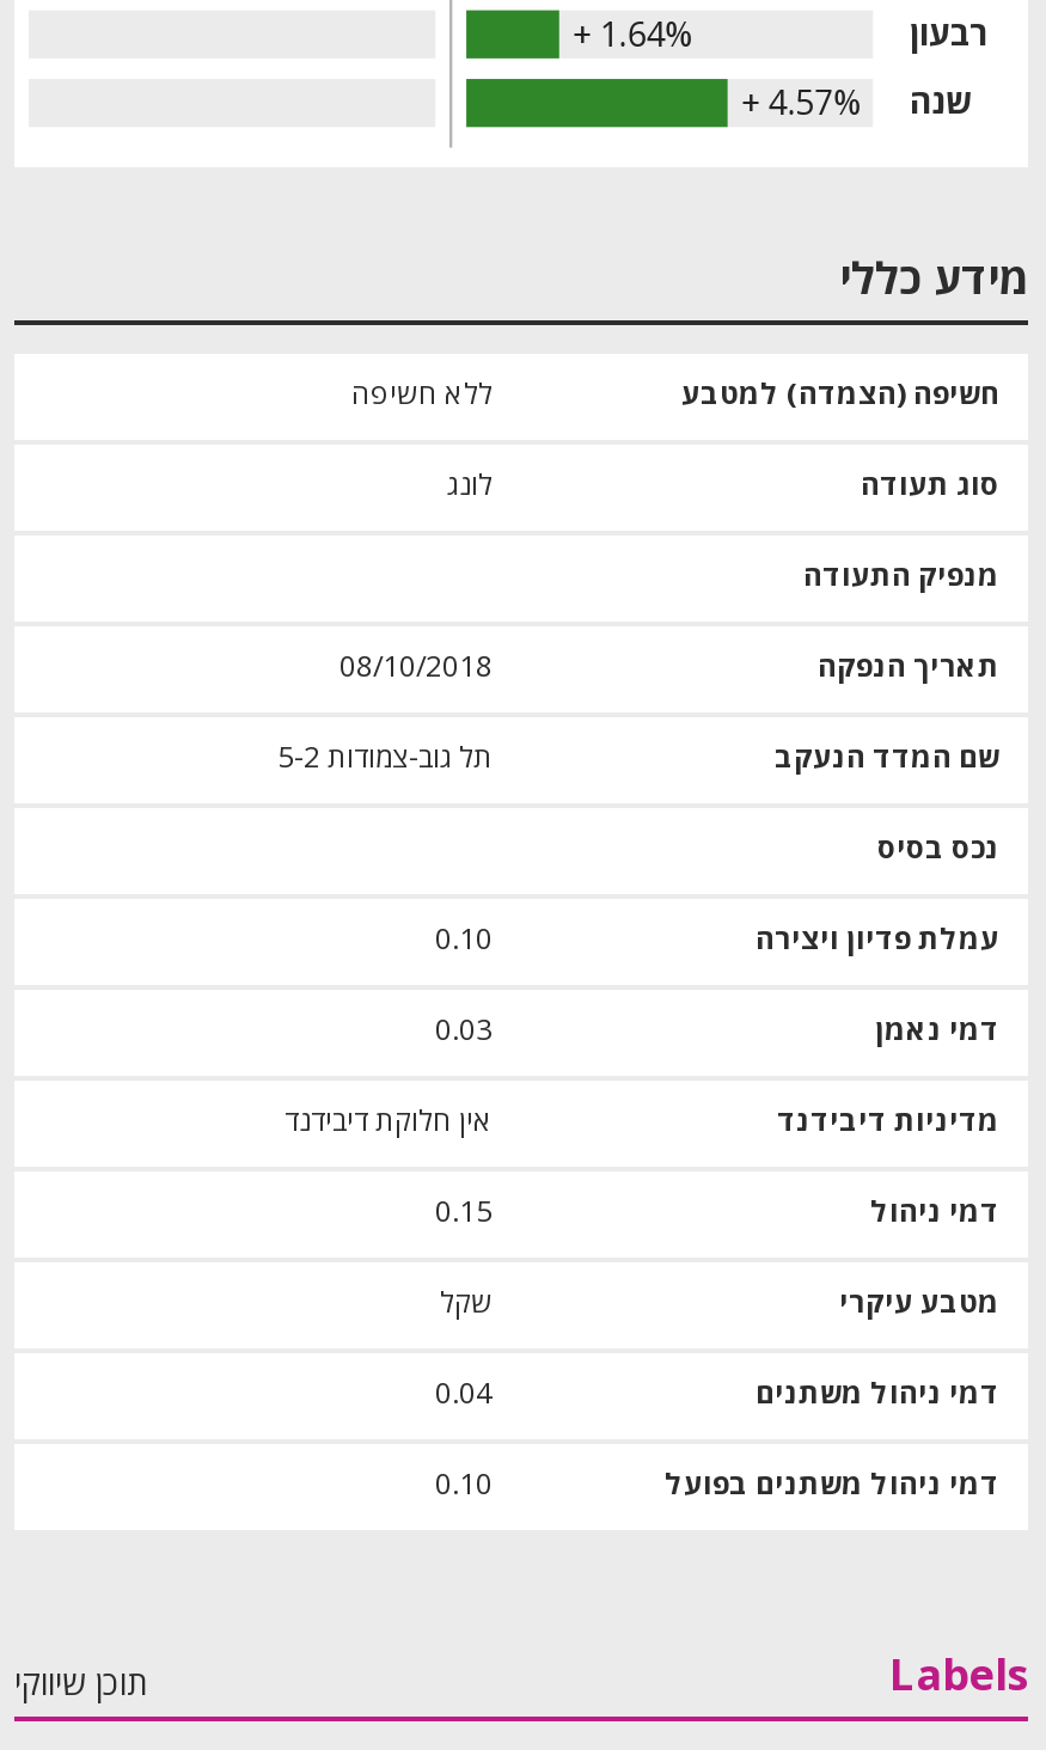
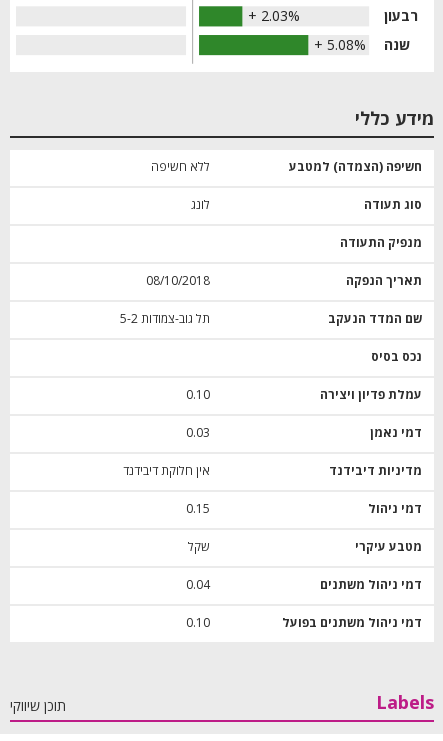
- + 1.64%
+ + 2.03%

- שנה + 4.57%
+ שנה + 5.08%
